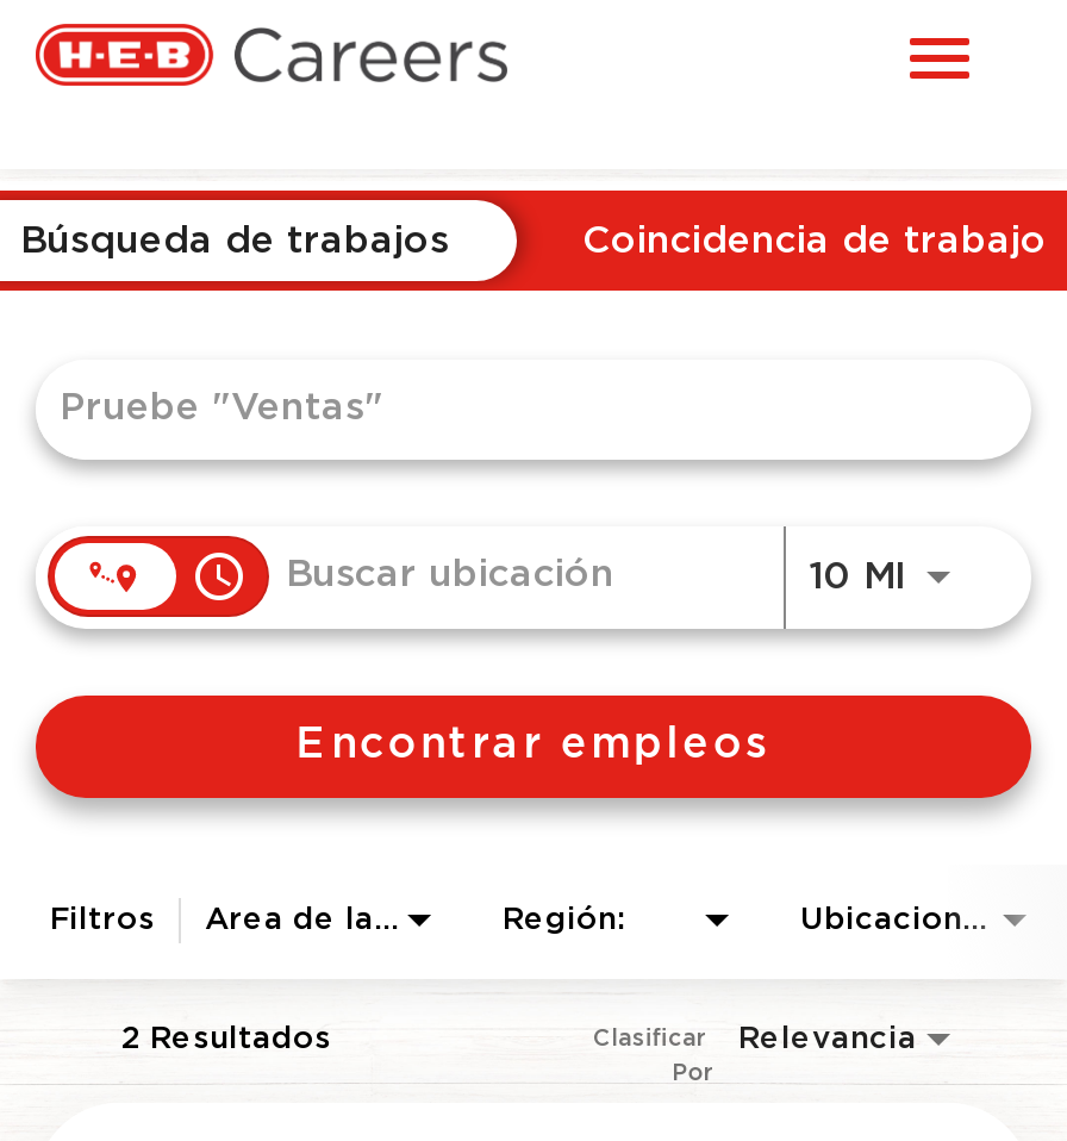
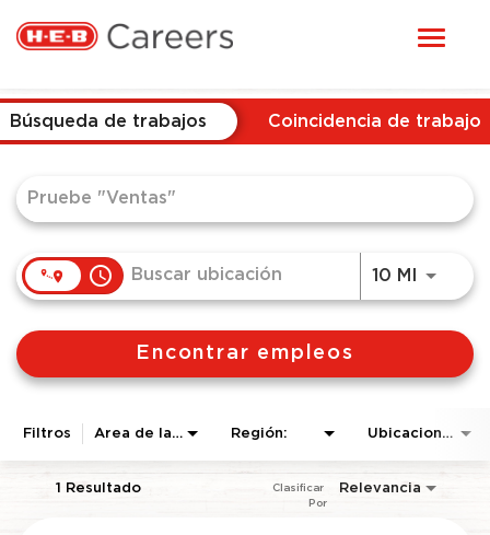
- 2 Resultados
+ 1 Resultado
